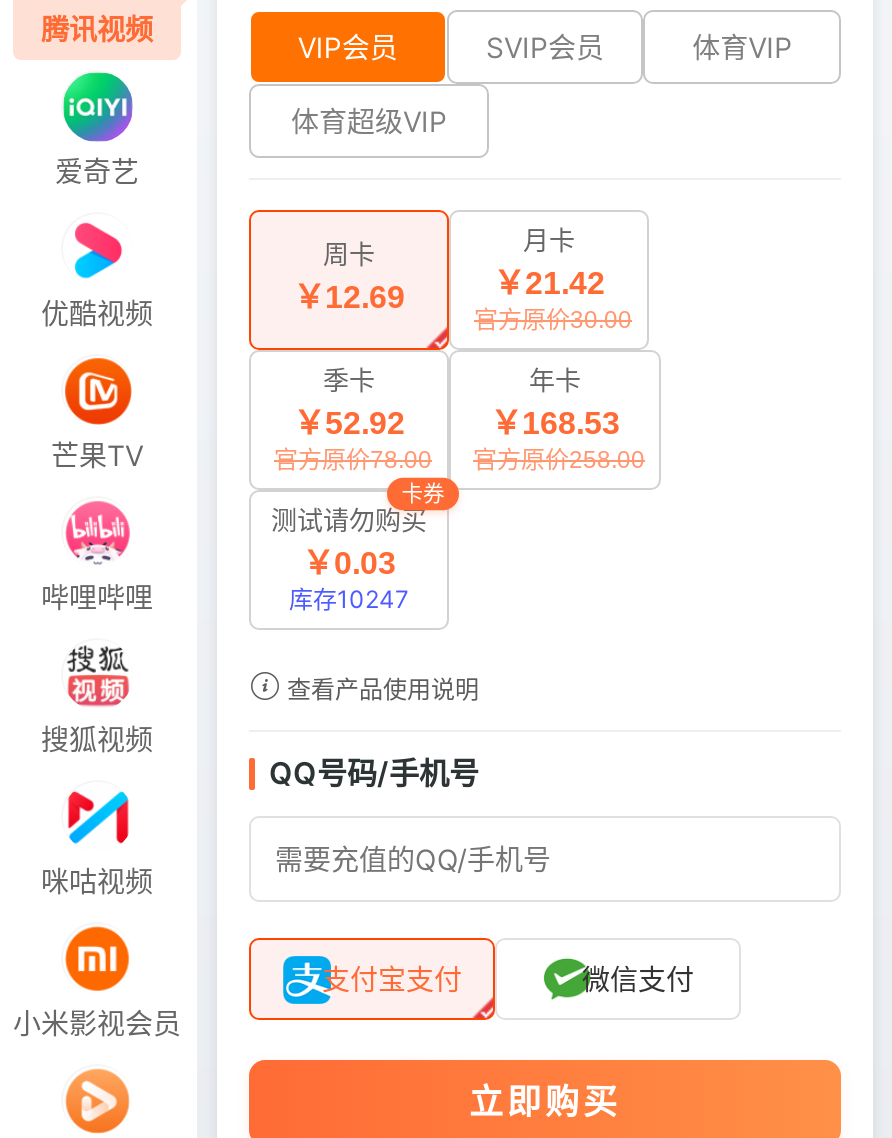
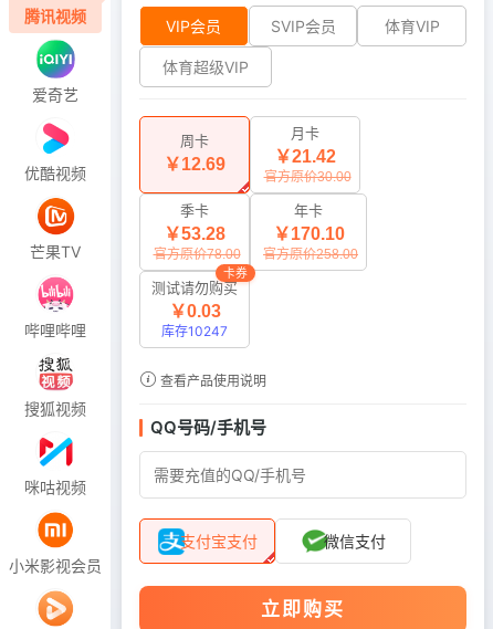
- ￥52.92
+ ￥53.28

- ￥168.53
+ ￥170.10
